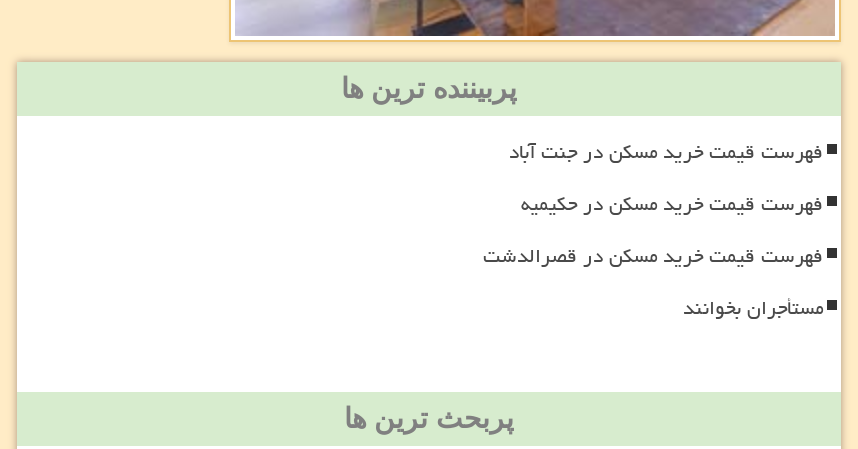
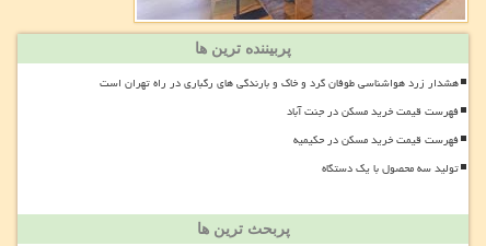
+ هشدار زرد هواشناسی طوفان گرد و خاک و بارندگی های رگباری در راه تهران است

moved down: فهرست قیمت خرید مسکن در جنت آباد | فهرست قیمت خرید مسکن در حکیمیه

- فهرست قیمت خرید مسکن در قصرالدشت
- مستأجران بخوانند
+ تولید سه محصول با یک دستگاه
